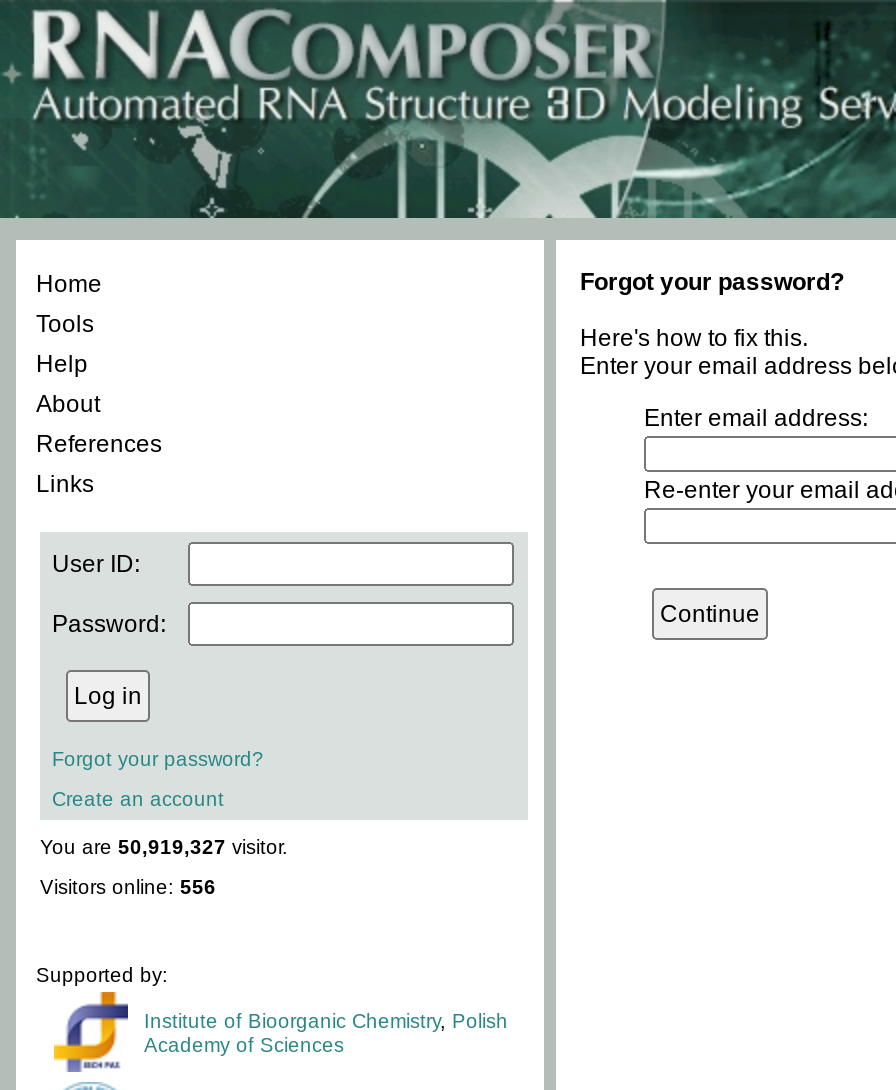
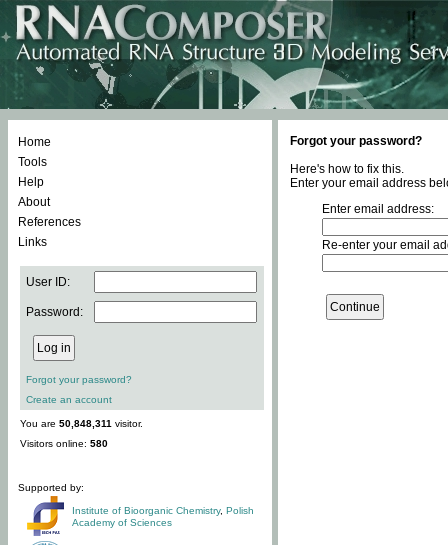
- You are 50,919,327 visitor.
+ You are 50,848,311 visitor.

- Visitors online: 556
+ Visitors online: 580
